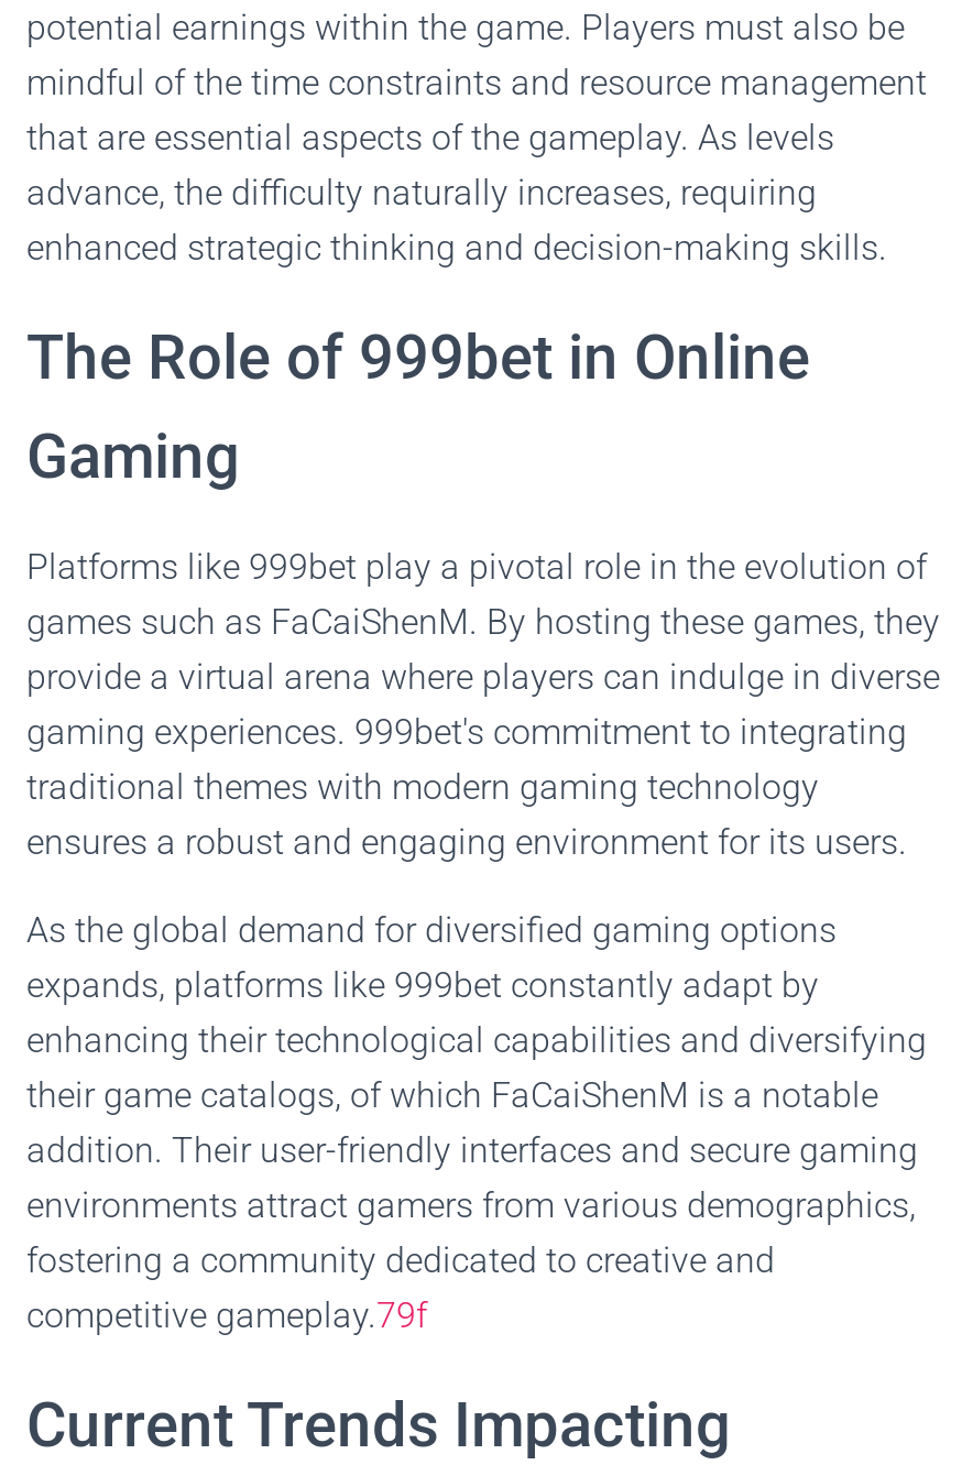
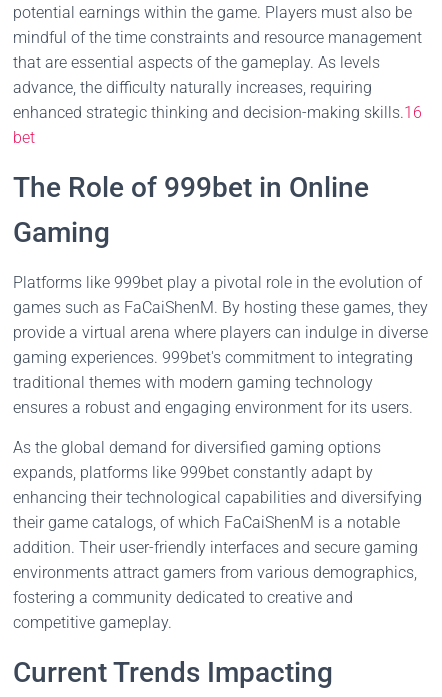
- enhanced strategic thinking and decision-making skills.
+ enhanced strategic thinking and decision-making skills. 16
+ bet

- competitive gameplay.79f
+ competitive gameplay.
